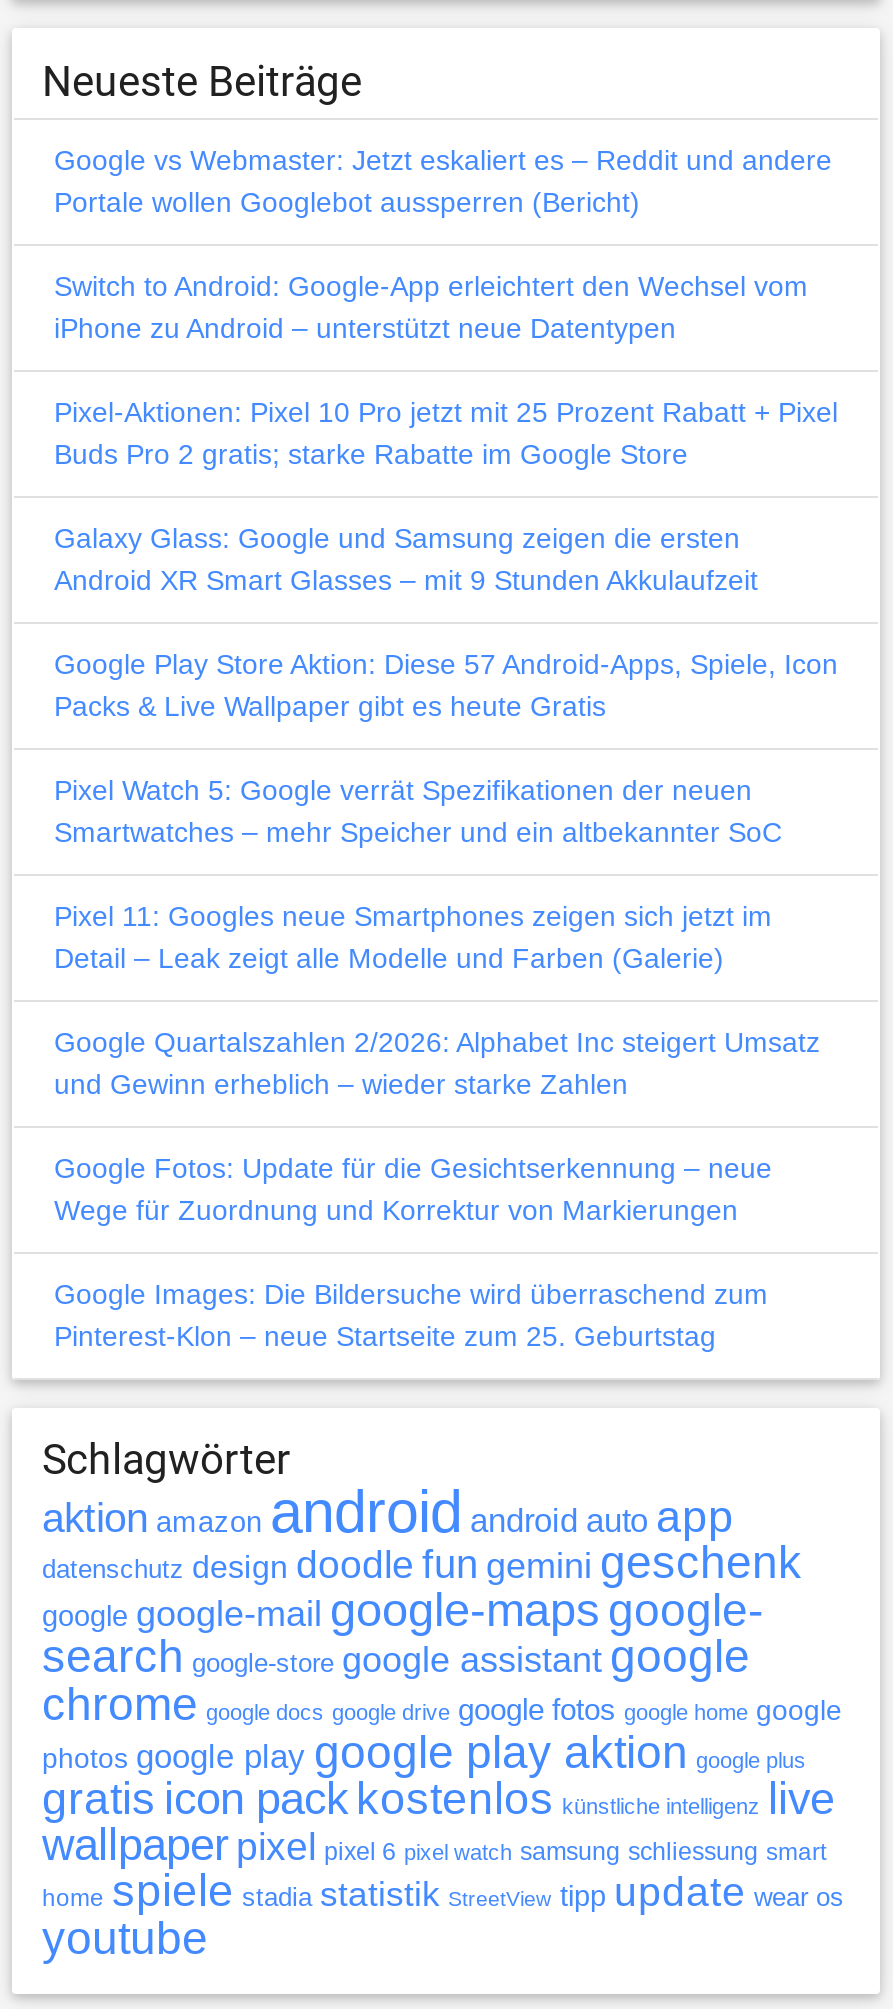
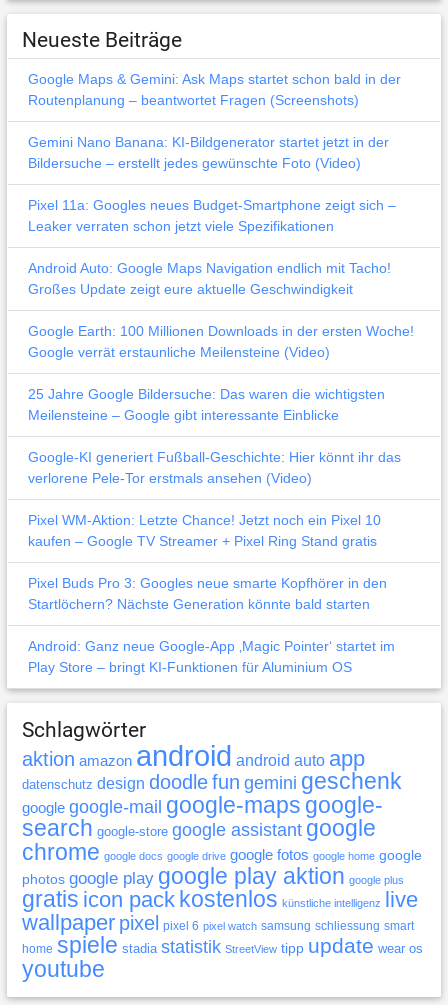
- Google vs Webmaster: Jetzt eskaliert es – Reddit und andere
- Portale wollen Googlebot aussperren (Bericht)
+ Google Maps & Gemini: Ask Maps startet schon bald in der
+ Routenplanung – beantwortet Fragen (Screenshots)

- Switch to Android: Google-App erleichtert den Wechsel vom
- iPhone zu Android – unterstützt neue Datentypen
+ Gemini Nano Banana: KI-Bildgenerator startet jetzt in der
+ Bildersuche – erstellt jedes gewünschte Foto (Video)

- Pixel-Aktionen: Pixel 10 Pro jetzt mit 25 Prozent Rabatt + Pixel
- Buds Pro 2 gratis; starke Rabatte im Google Store
+ Pixel 11a: Googles neues Budget-Smartphone zeigt sich –
+ Leaker verraten schon jetzt viele Spezifikationen

- Galaxy Glass: Google und Samsung zeigen die ersten
- Android XR Smart Glasses – mit 9 Stunden Akkulaufzeit
+ Android Auto: Google Maps Navigation endlich mit Tacho!
+ Großes Update zeigt eure aktuelle Geschwindigkeit

- Google Play Store Aktion: Diese 57 Android-Apps, Spiele, Icon
- Packs & Live Wallpaper gibt es heute Gratis
+ Google Earth: 100 Millionen Downloads in der ersten Woche!
+ Google verrät erstaunliche Meilensteine (Video)

- Pixel Watch 5: Google verrät Spezifikationen der neuen
- Smartwatches – mehr Speicher und ein altbekannter SoC
+ 25 Jahre Google Bildersuche: Das waren die wichtigsten
+ Meilensteine – Google gibt interessante Einblicke

- Pixel 11: Googles neue Smartphones zeigen sich jetzt im
- Detail – Leak zeigt alle Modelle und Farben (Galerie)
+ Google-KI generiert Fußball-Geschichte: Hier könnt ihr das
+ verlorene Pele-Tor erstmals ansehen (Video)

- Google Quartalszahlen 2/2026: Alphabet Inc steigert Umsatz
- und Gewinn erheblich – wieder starke Zahlen
+ Pixel WM-Aktion: Letzte Chance! Jetzt noch ein Pixel 10
+ kaufen – Google TV Streamer + Pixel Ring Stand gratis

- Google Fotos: Update für die Gesichtserkennung – neue
- Wege für Zuordnung und Korrektur von Markierungen
+ Pixel Buds Pro 3: Googles neue smarte Kopfhörer in den
+ Startlöchern? Nächste Generation könnte bald starten

- Google Images: Die Bildersuche wird überraschend zum
- Pinterest-Klon – neue Startseite zum 25. Geburtstag
+ Android: Ganz neue Google-App ‚Magic Pointer‘ startet im
+ Play Store – bringt KI-Funktionen für Aluminium OS
